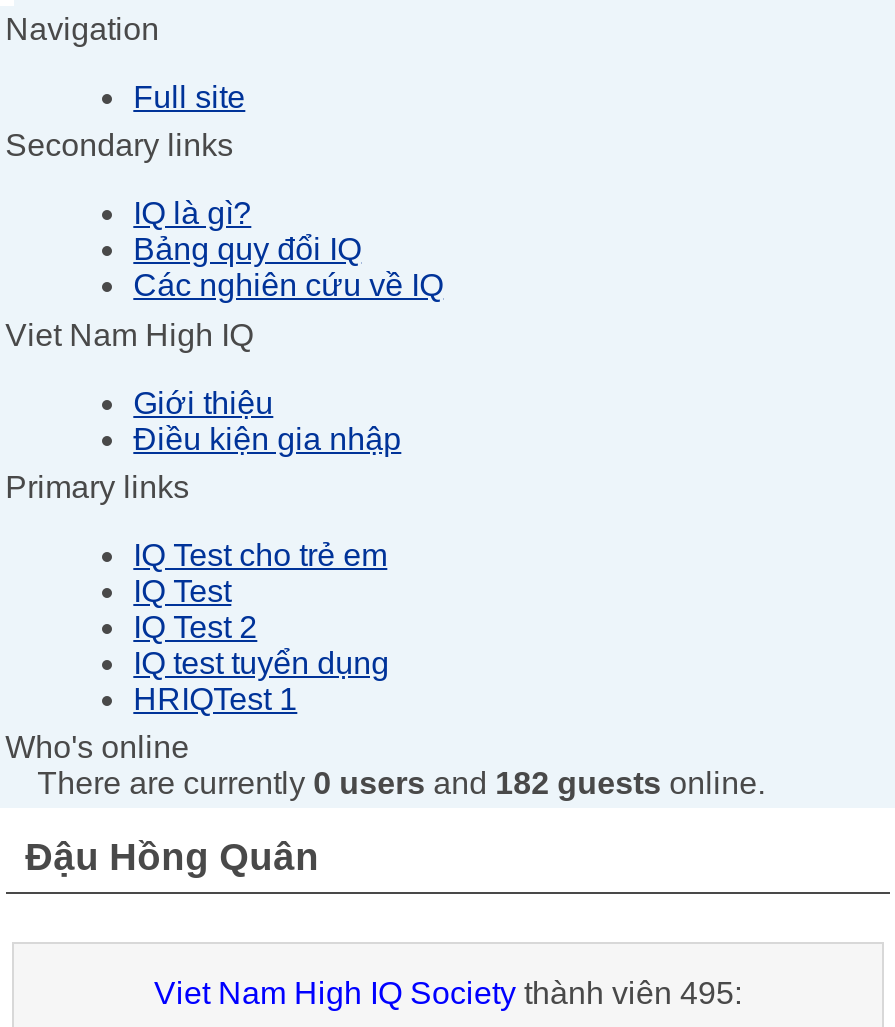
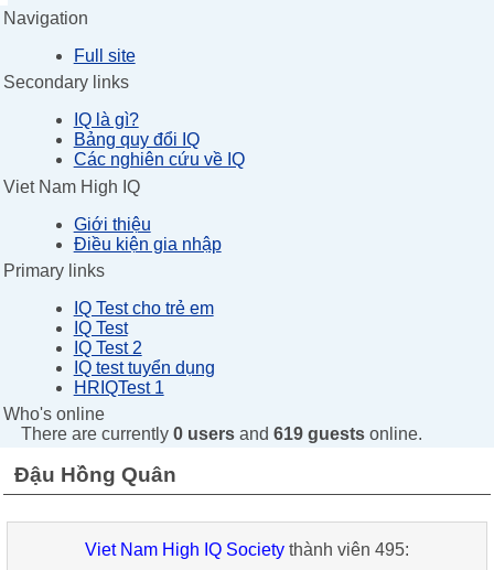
- There are currently 0 users and 182 guests online.
+ There are currently 0 users and 619 guests online.
